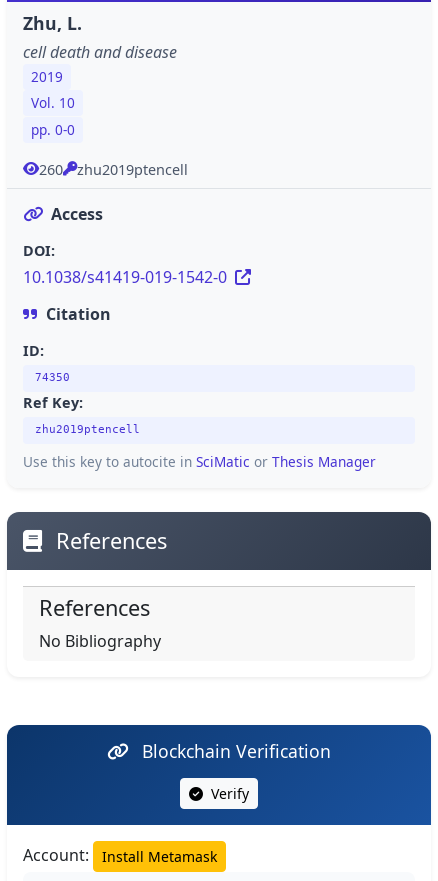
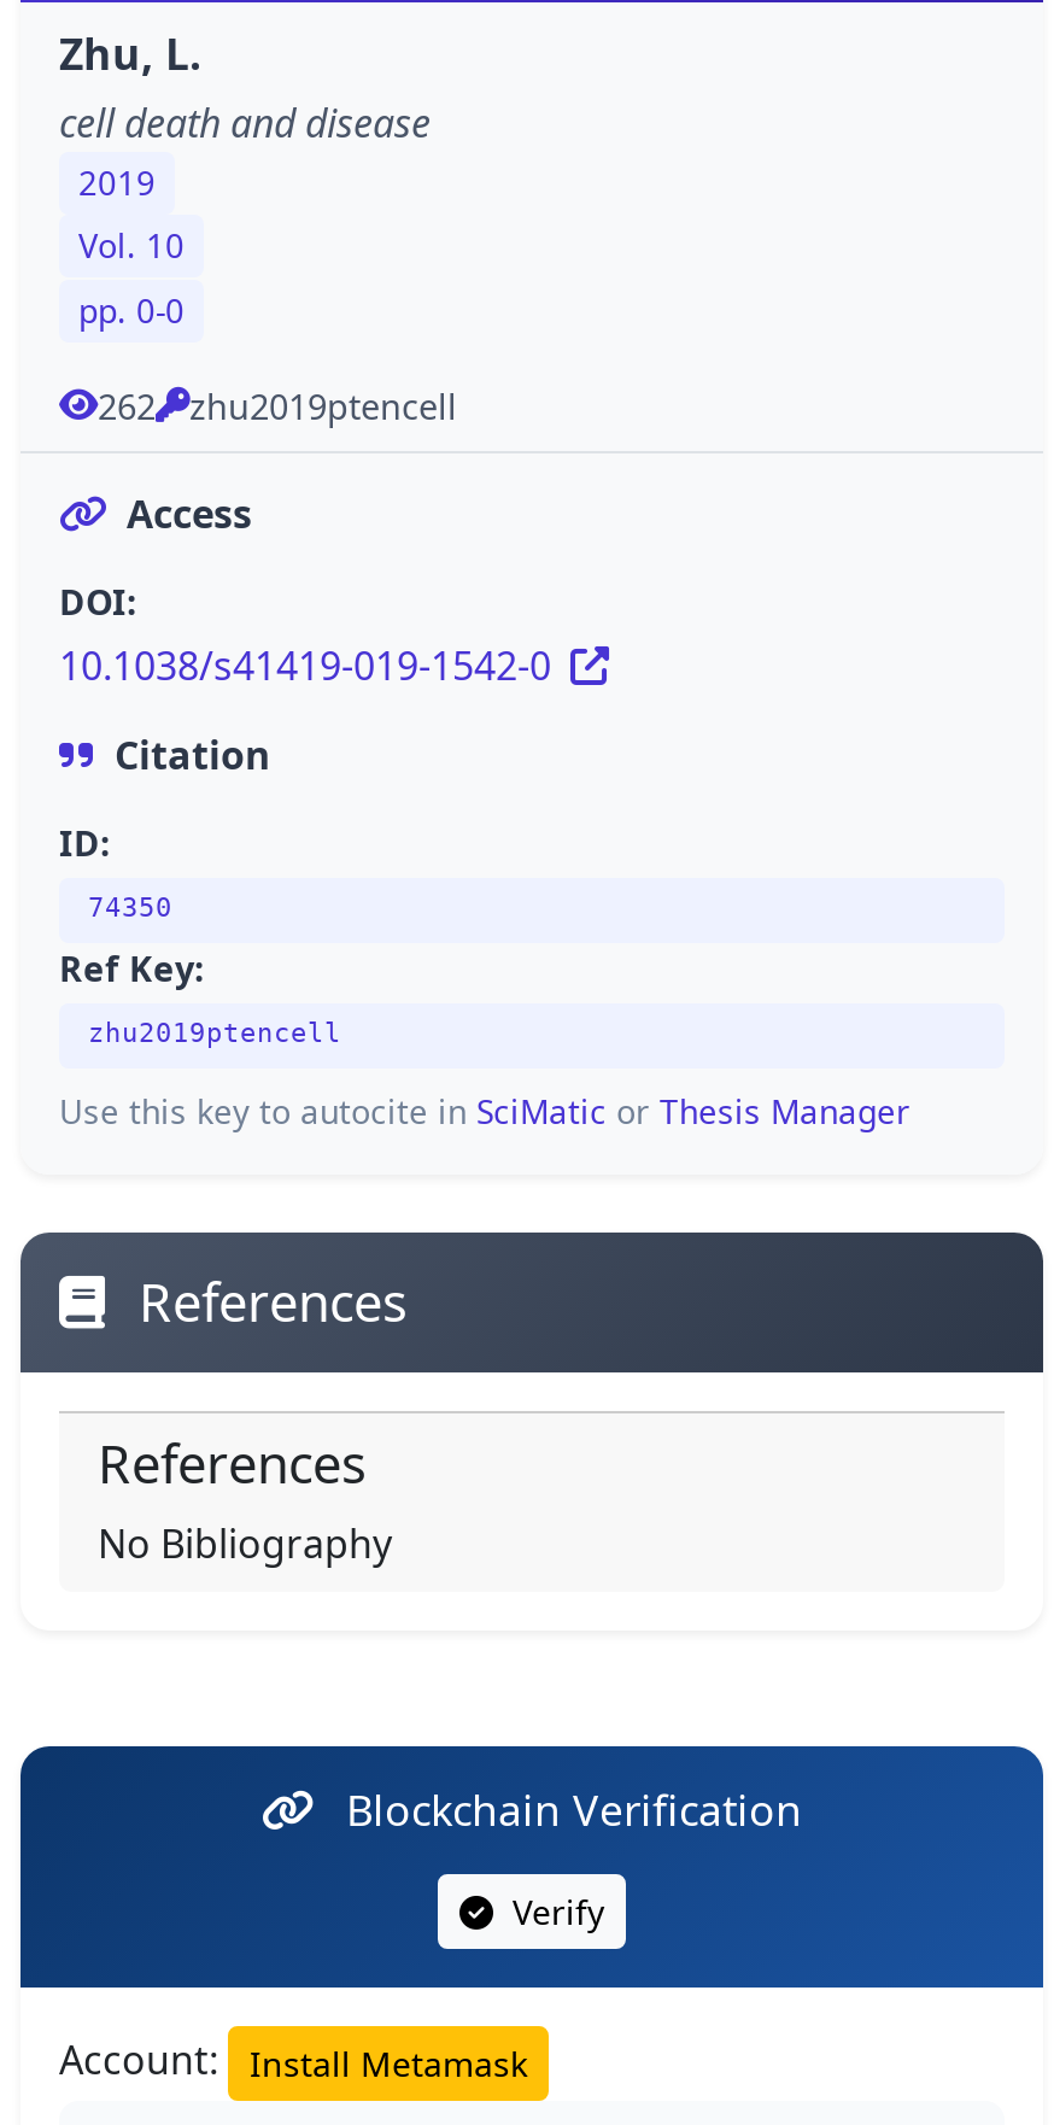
- 260 zhu2019ptencell
+ 262 zhu2019ptencell
